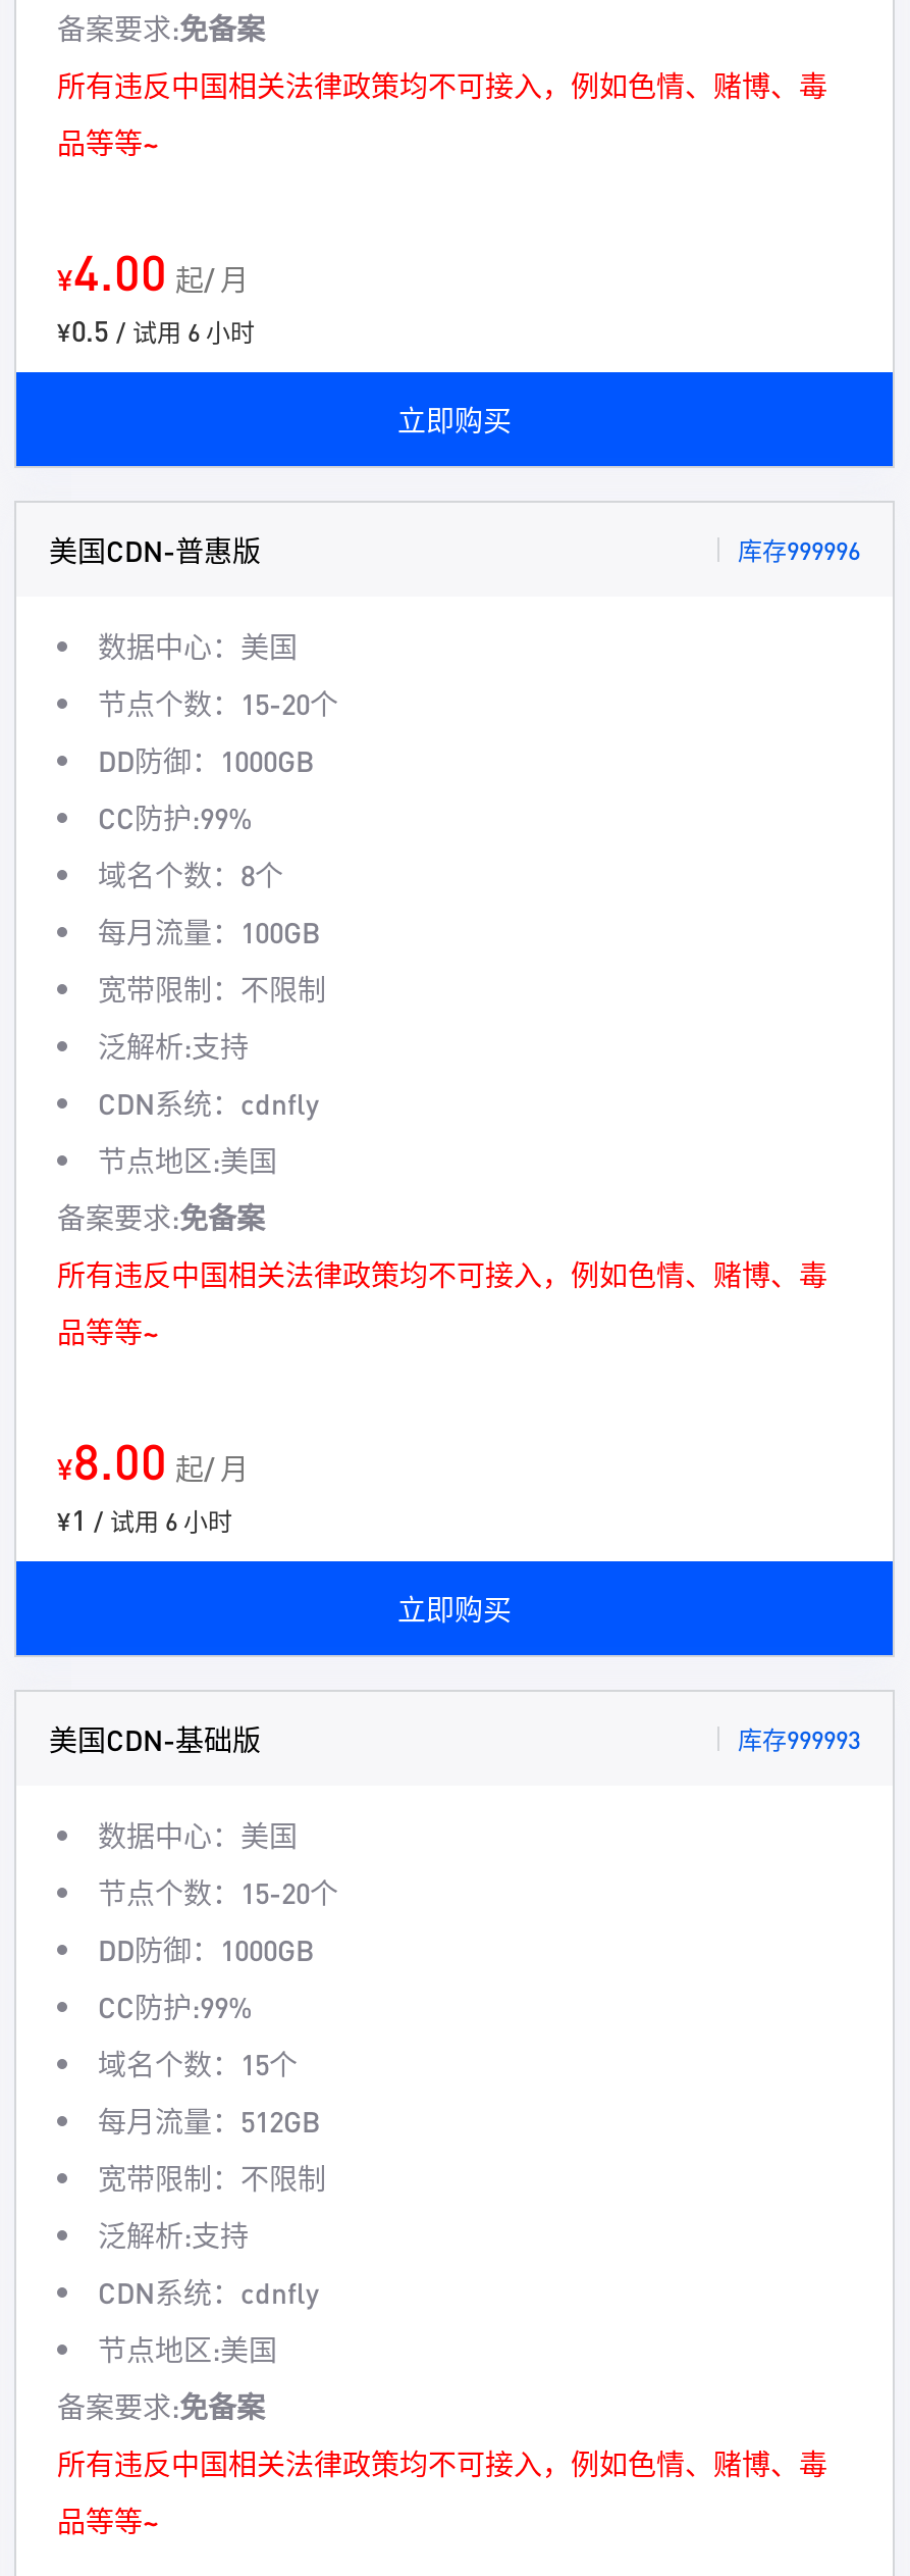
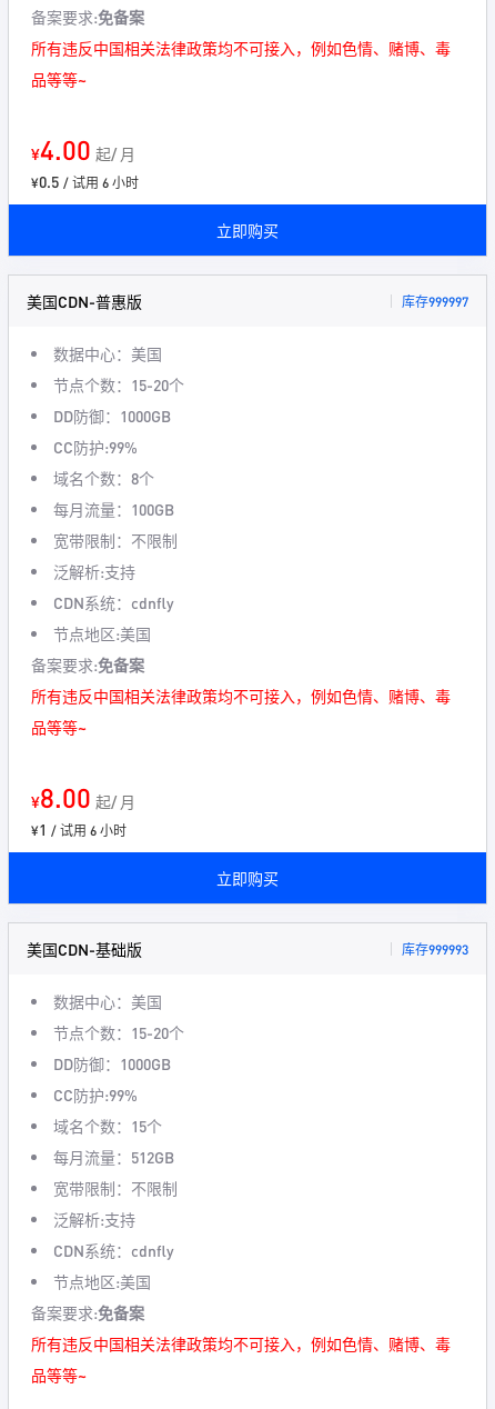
- 库存999996
+ 库存999997
